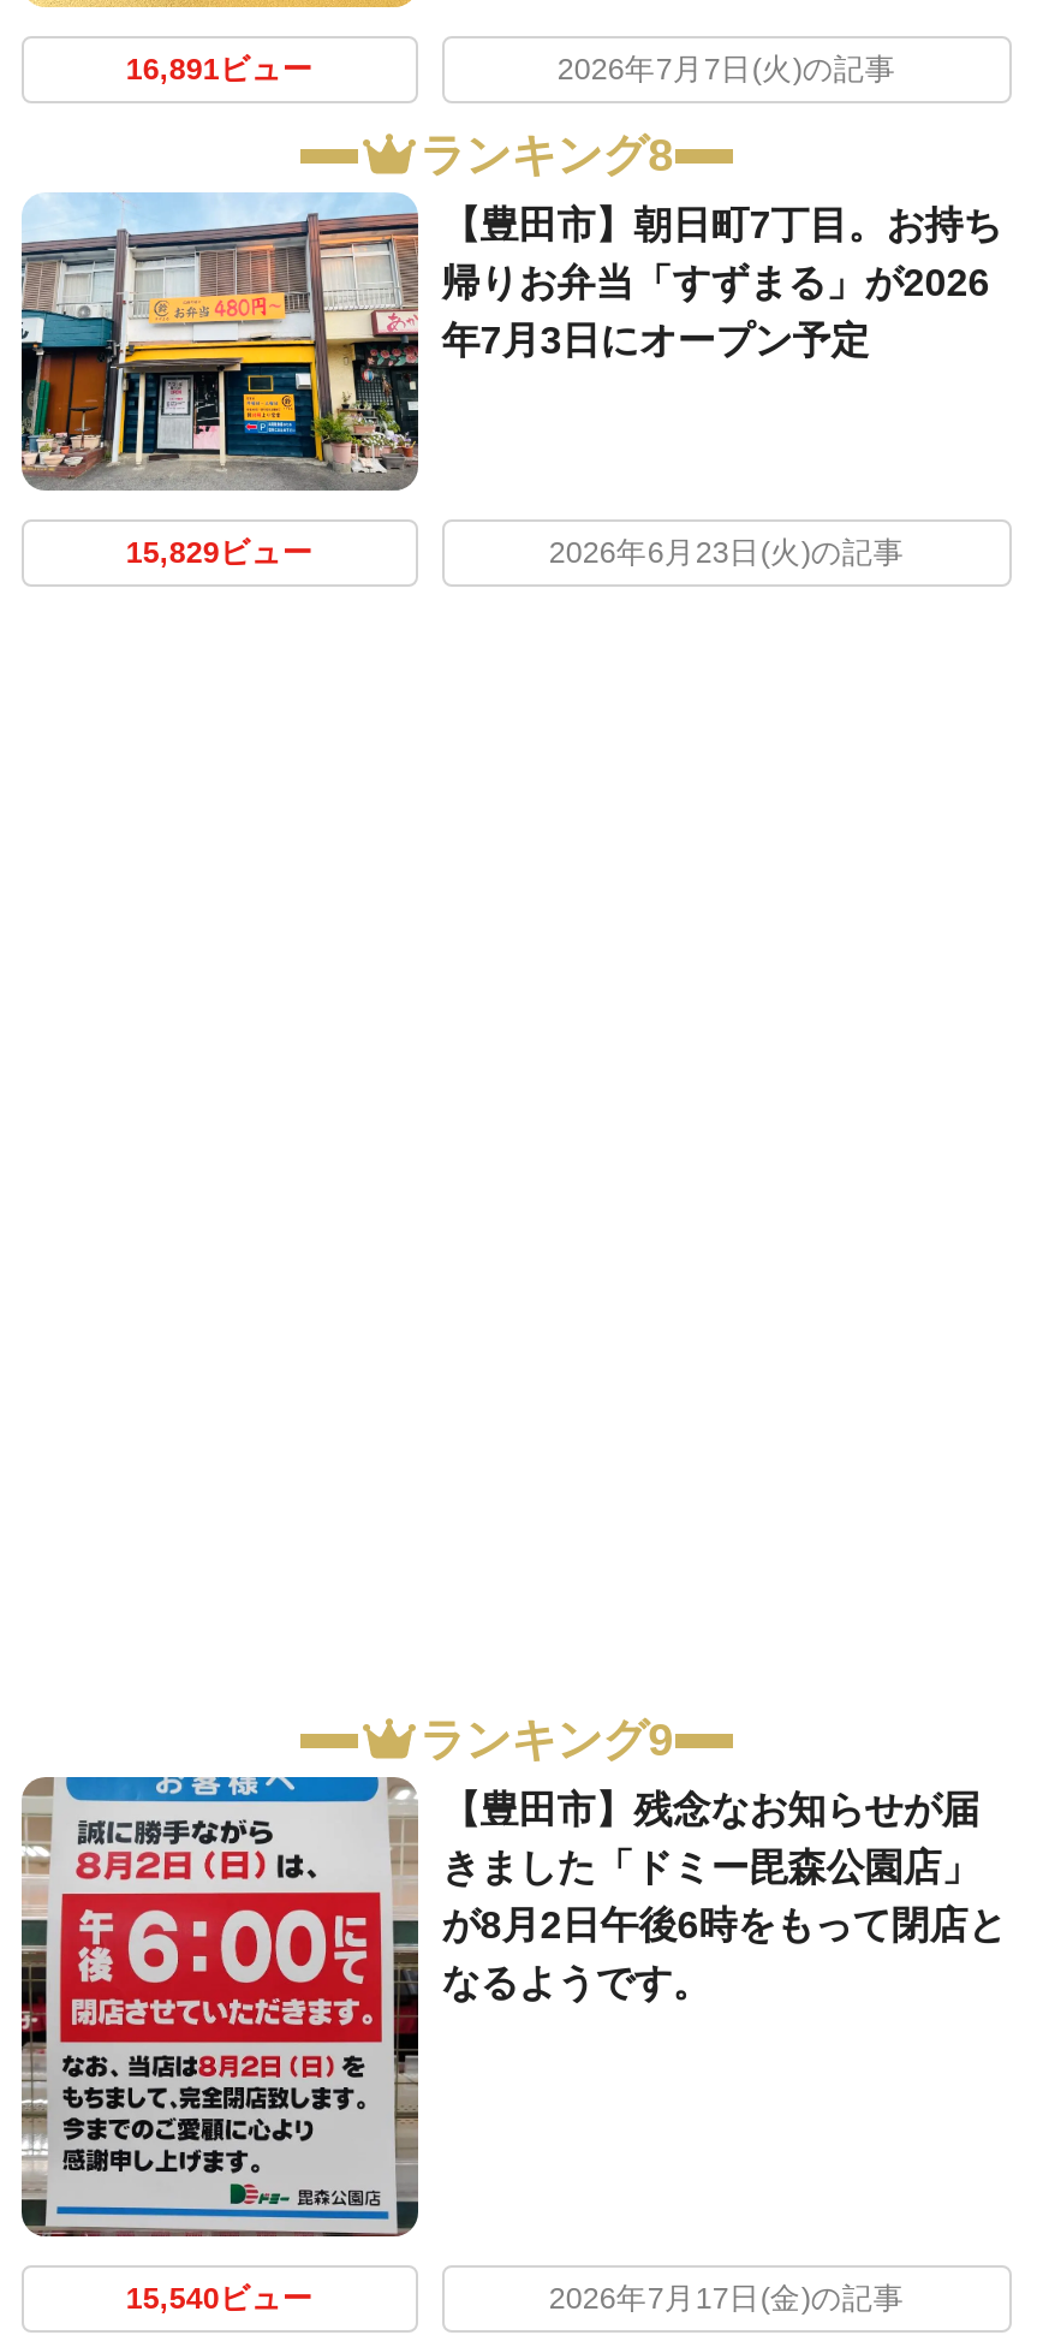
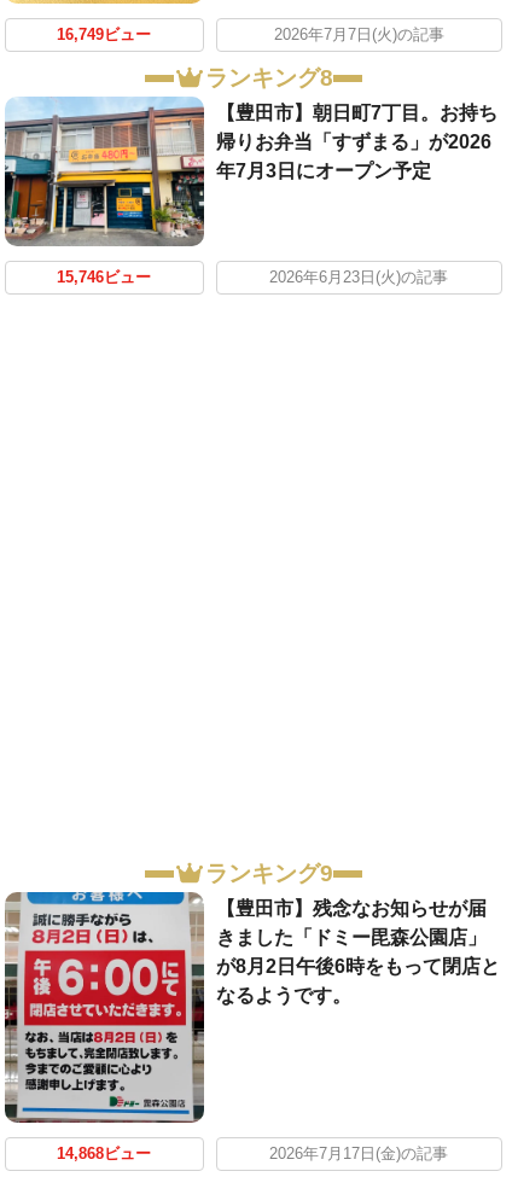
- 16,891ビュー
+ 16,749ビュー

- 15,829ビュー
+ 15,746ビュー

- 15,540ビュー
+ 14,868ビュー
